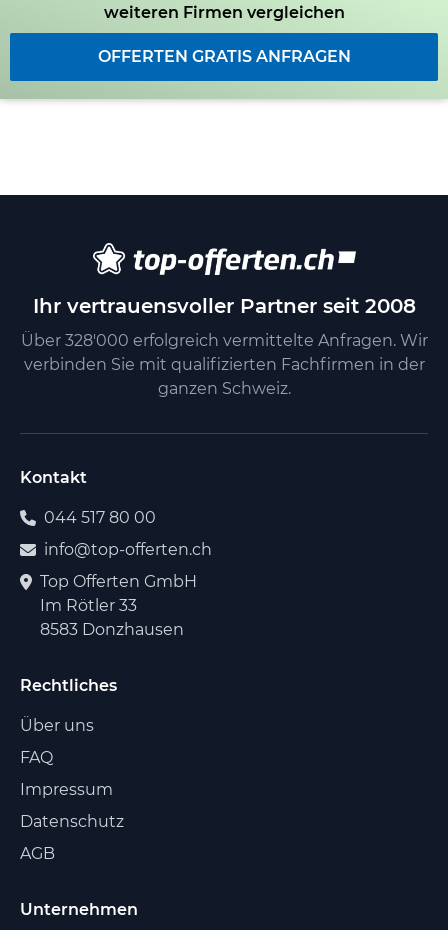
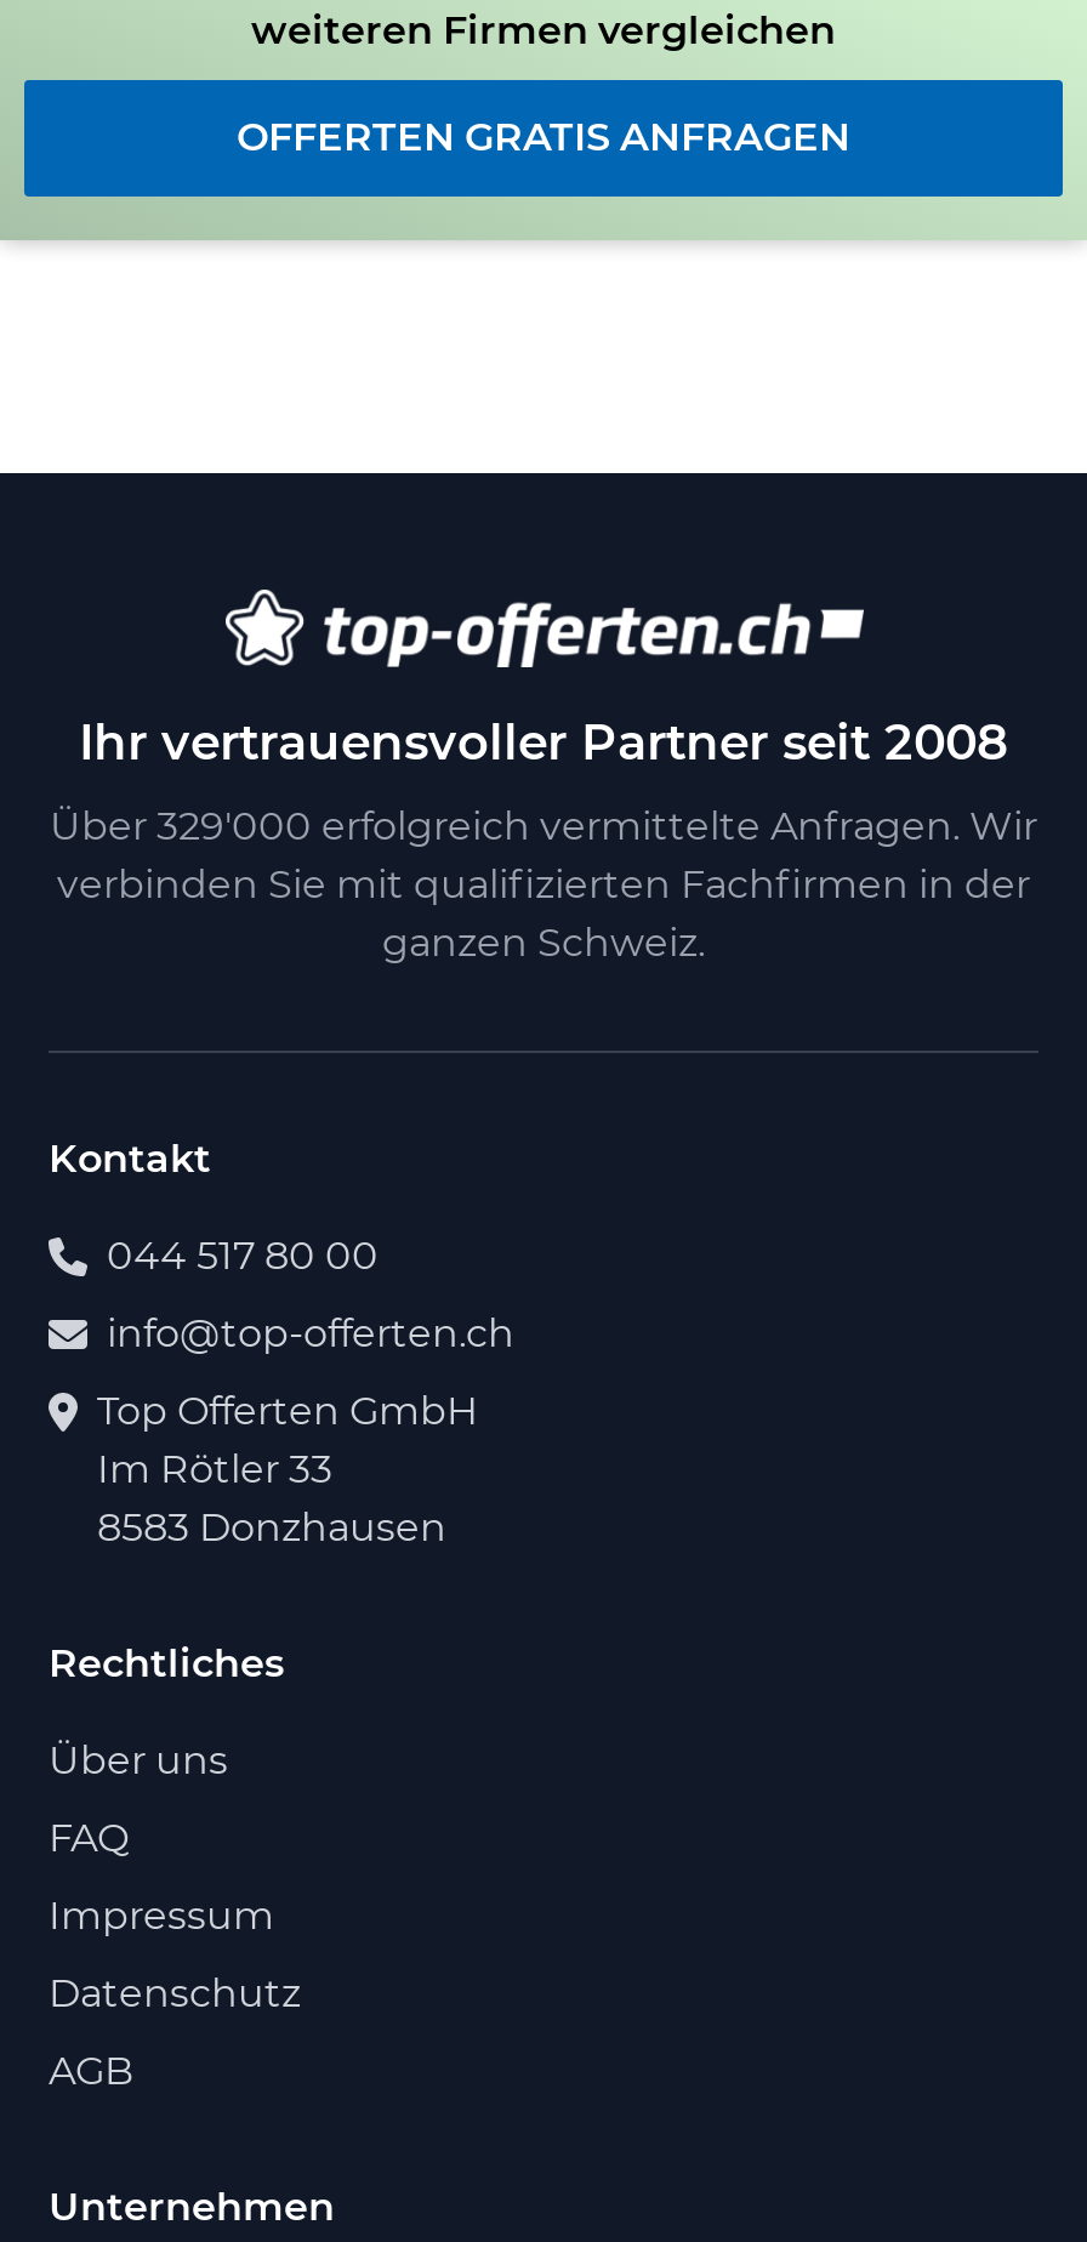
- Über 328'000 erfolgreich vermittelte Anfragen. Wir
+ Über 329'000 erfolgreich vermittelte Anfragen. Wir
